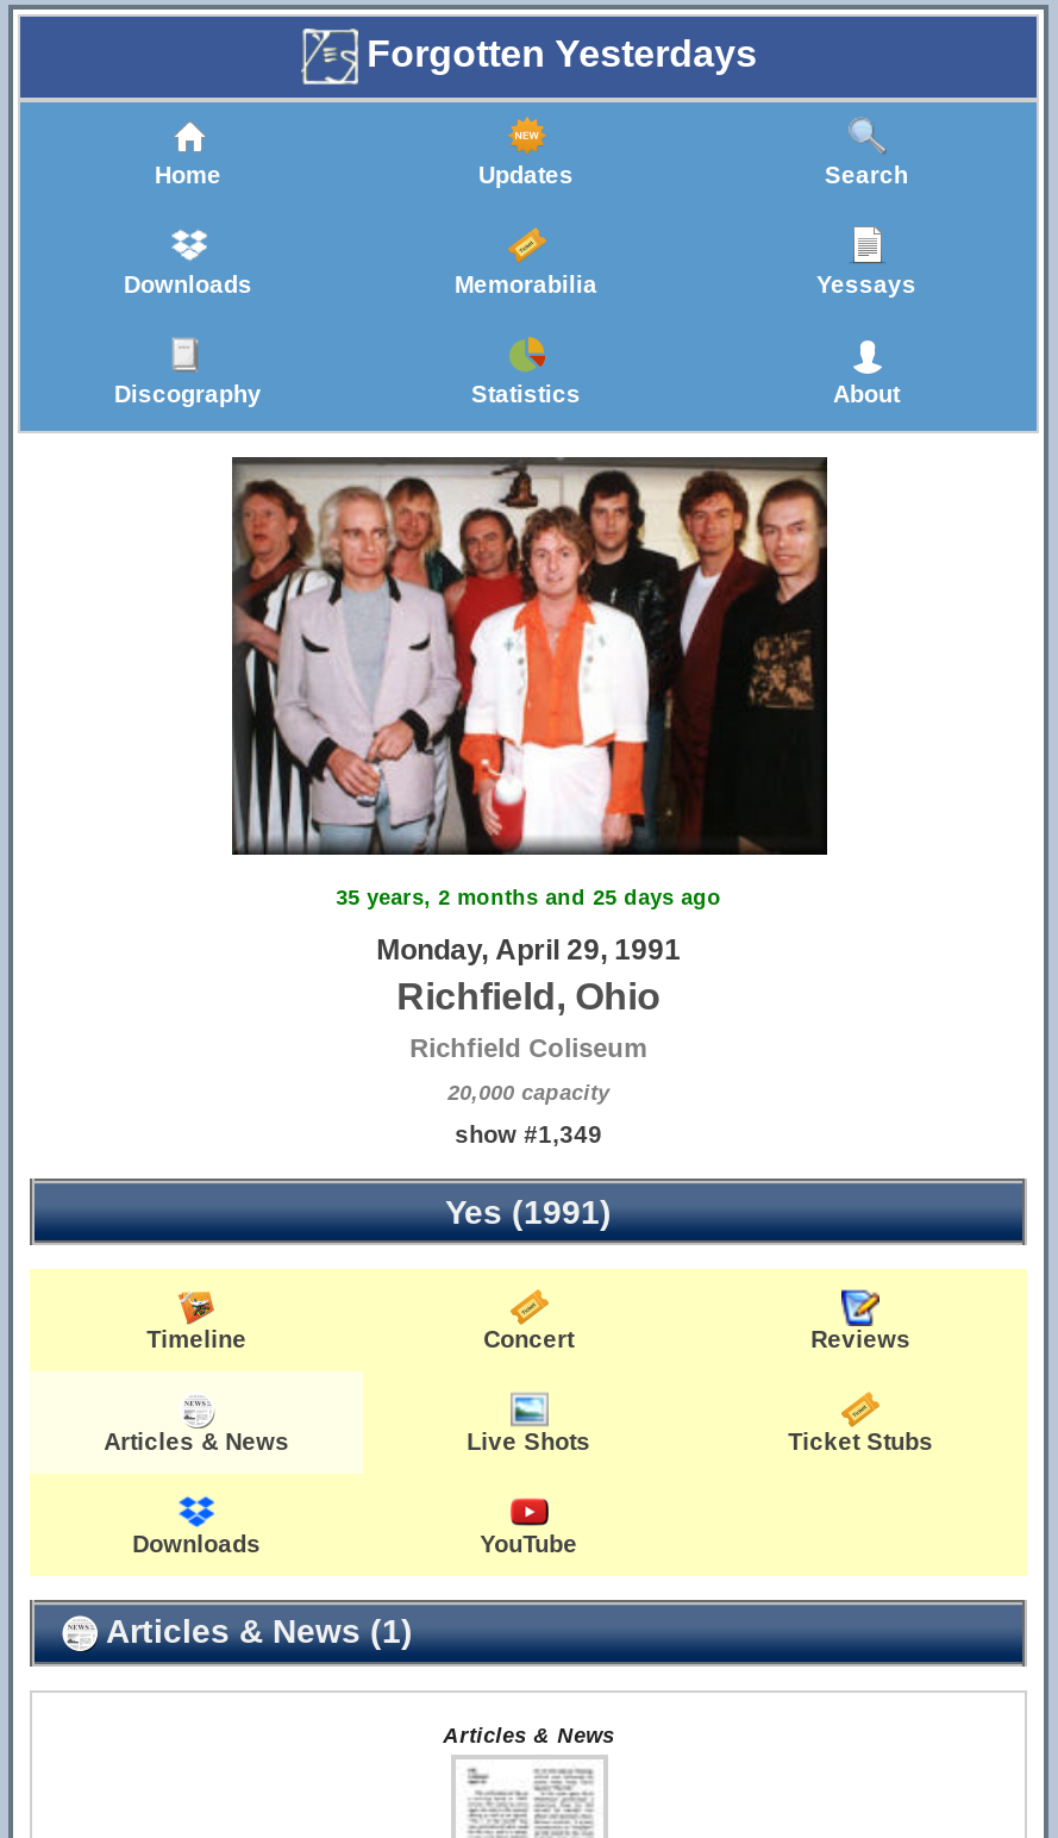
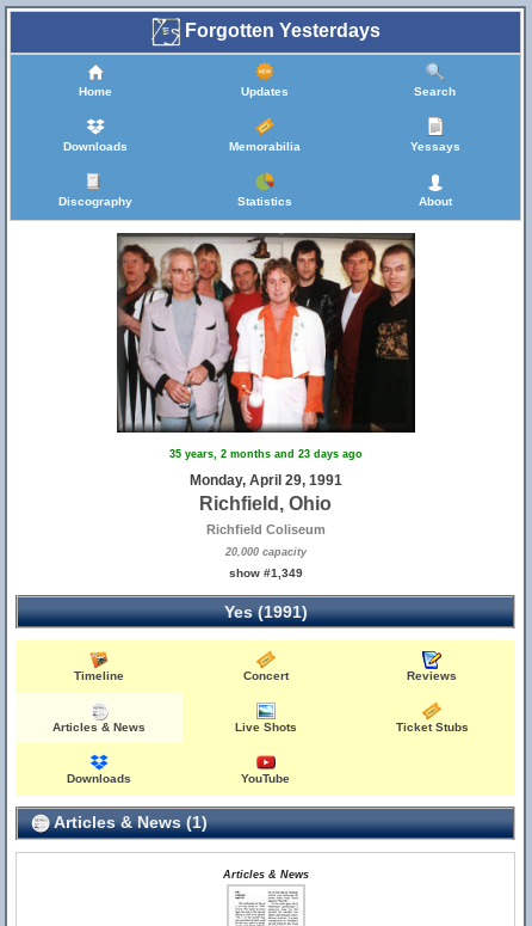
- 35 years, 2 months and 25 days ago
+ 35 years, 2 months and 23 days ago
